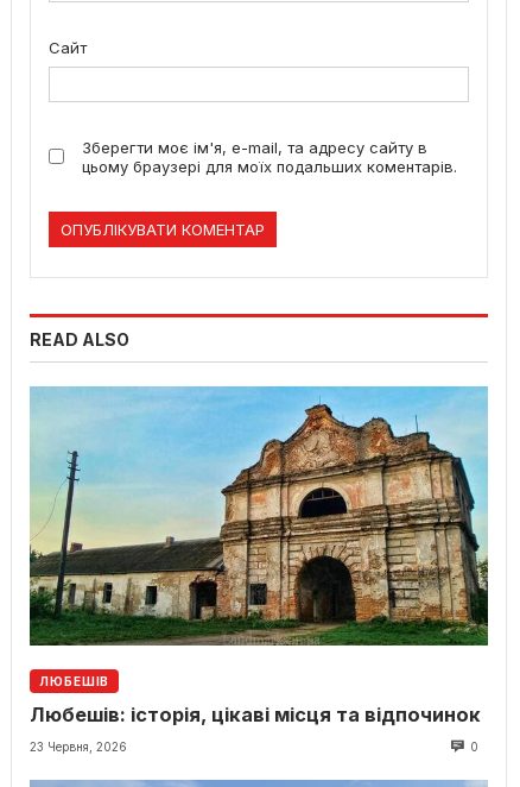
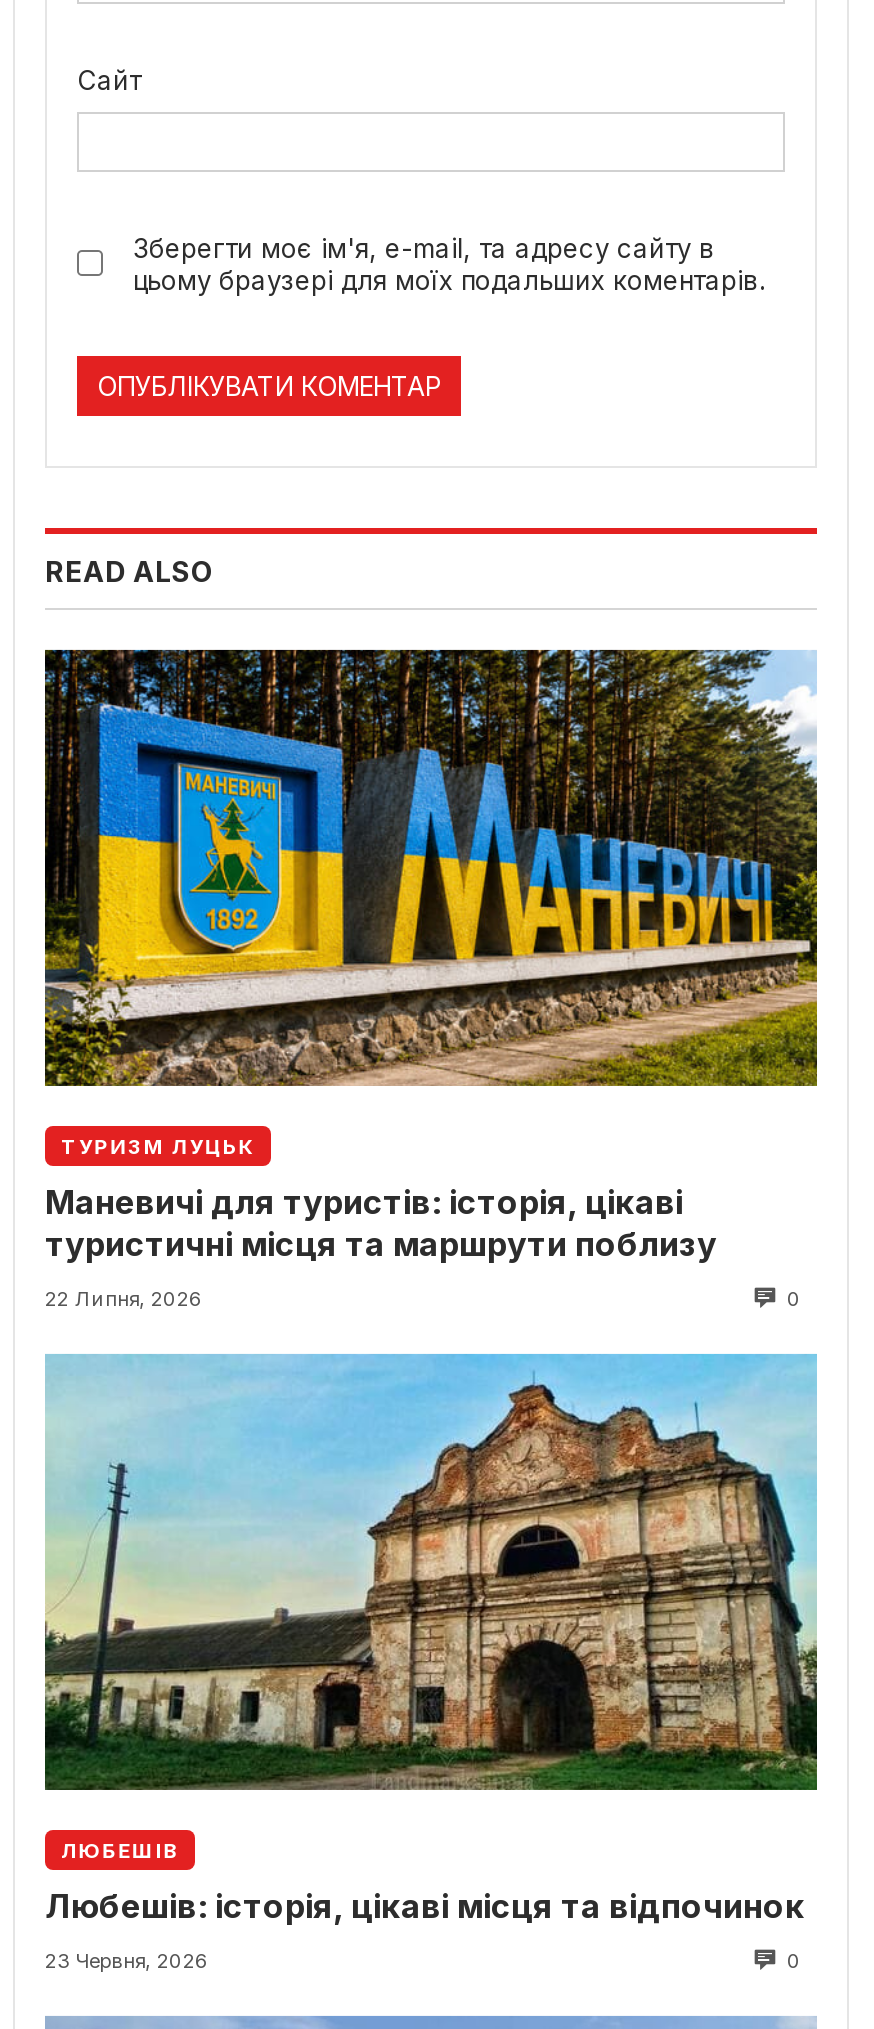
+ [image]
+ ТУРИЗМ ЛУЦЬК
+ Маневичі для туристів: історія, цікаві
+ туристичні місця та маршрути поблизу
+ 22 Липня, 2026
+ 0
